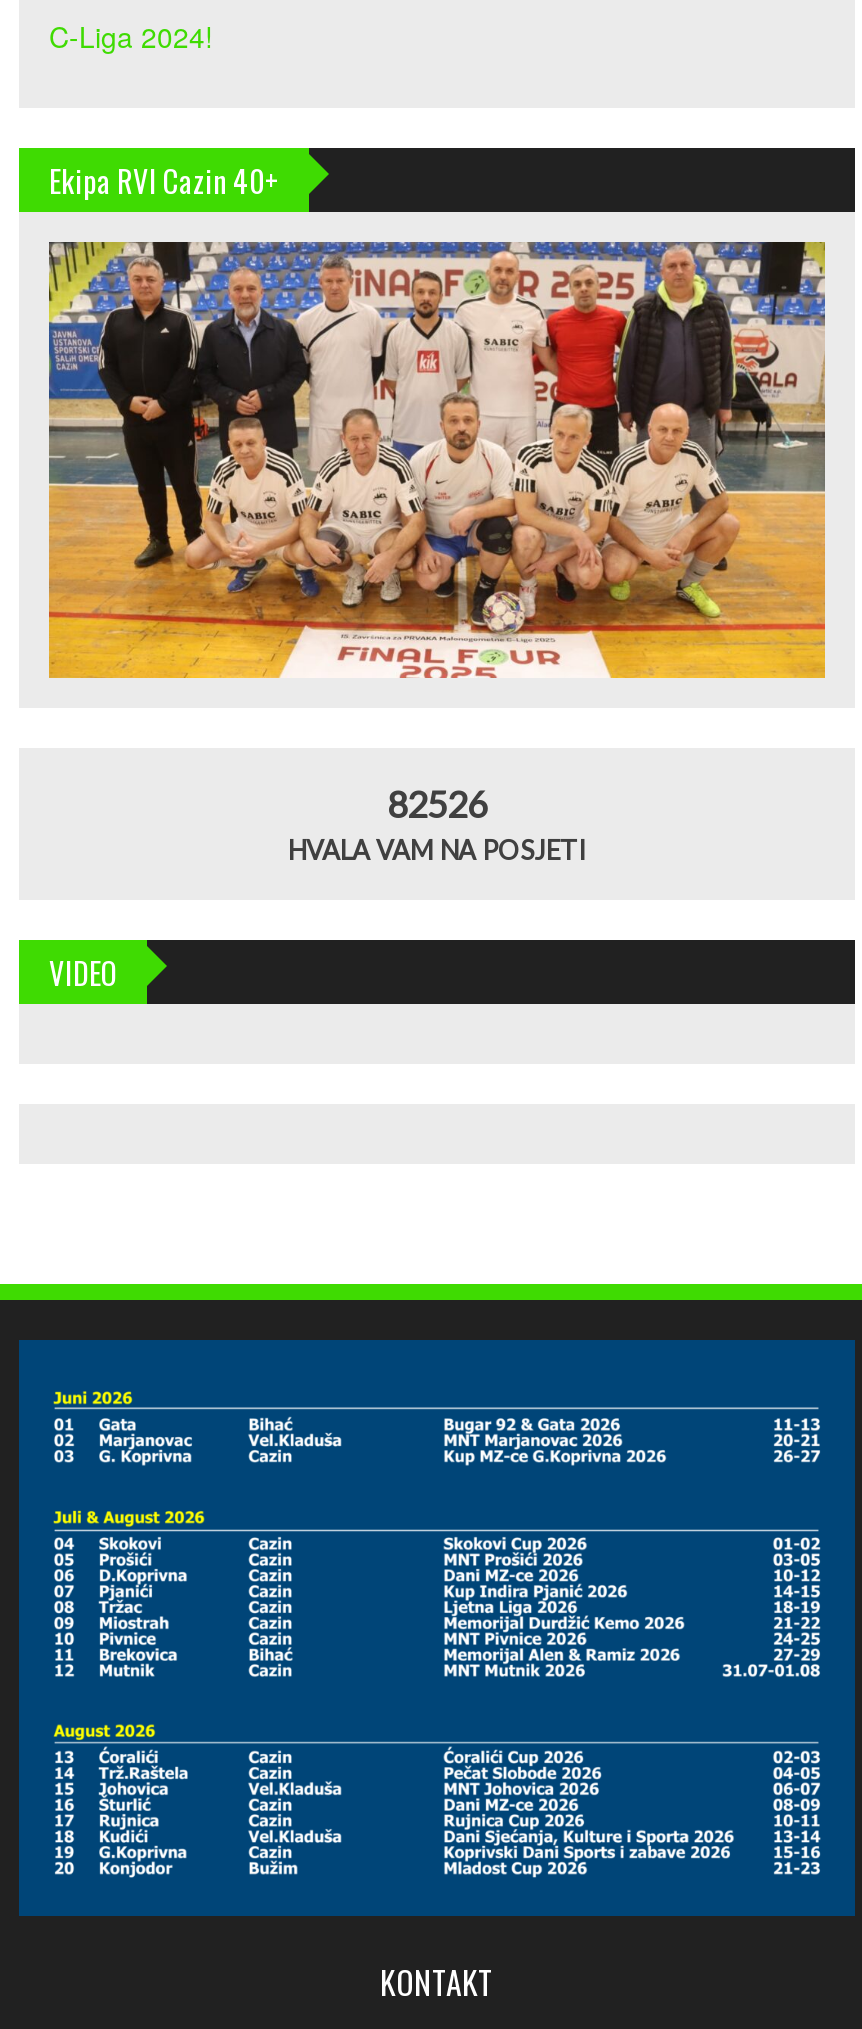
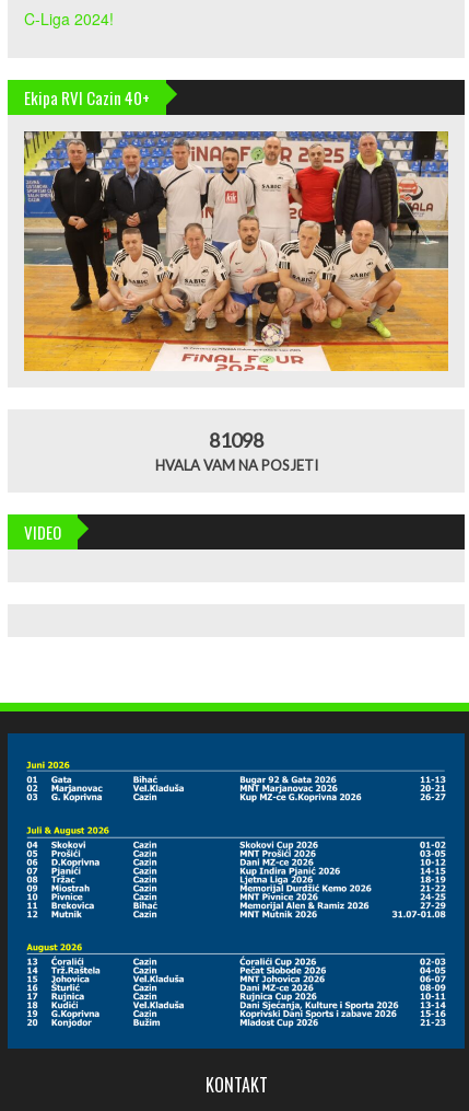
- 82526
+ 81098
